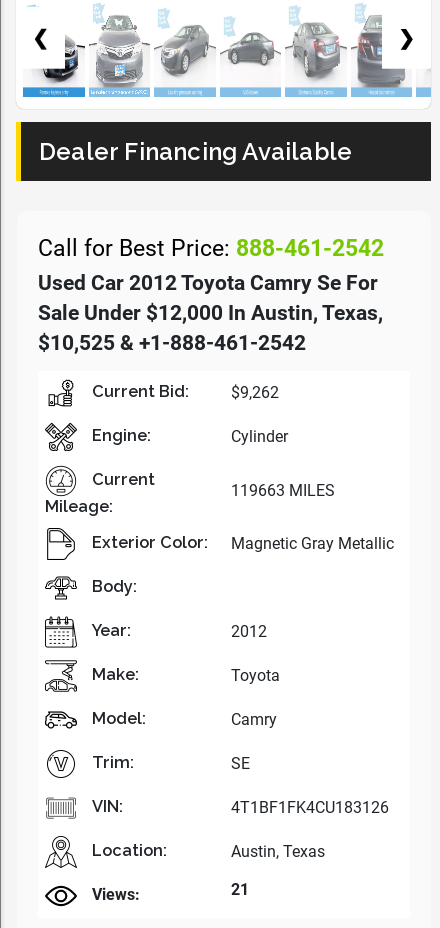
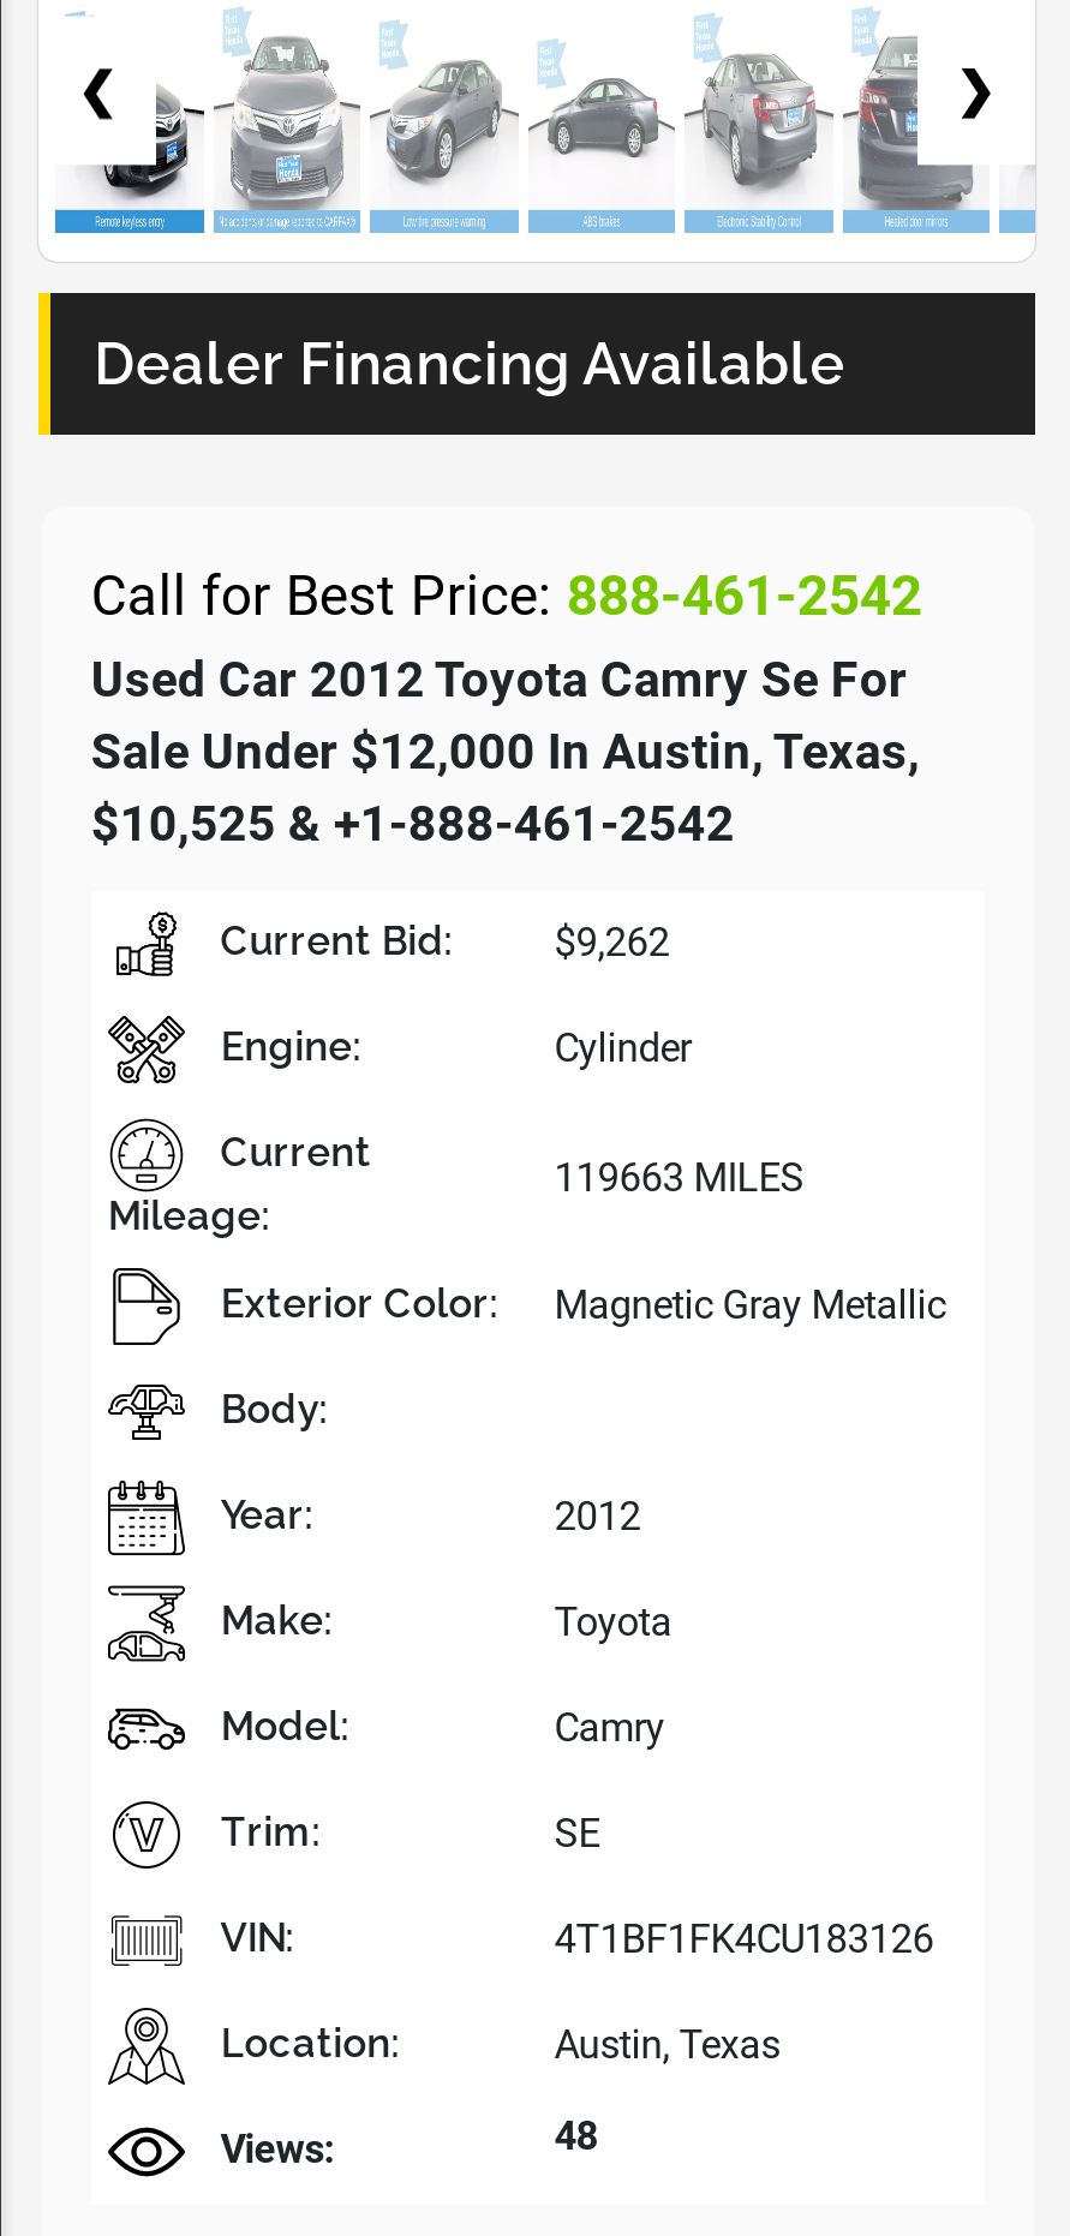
- 21
+ 48
